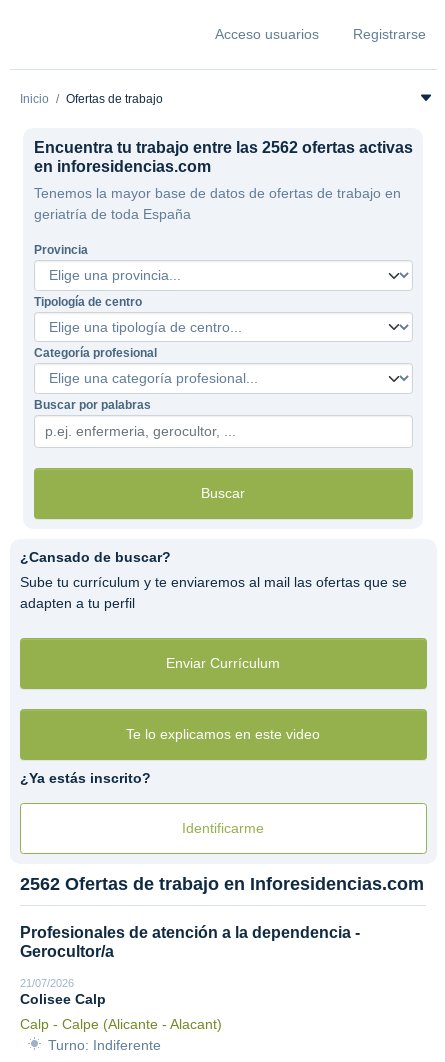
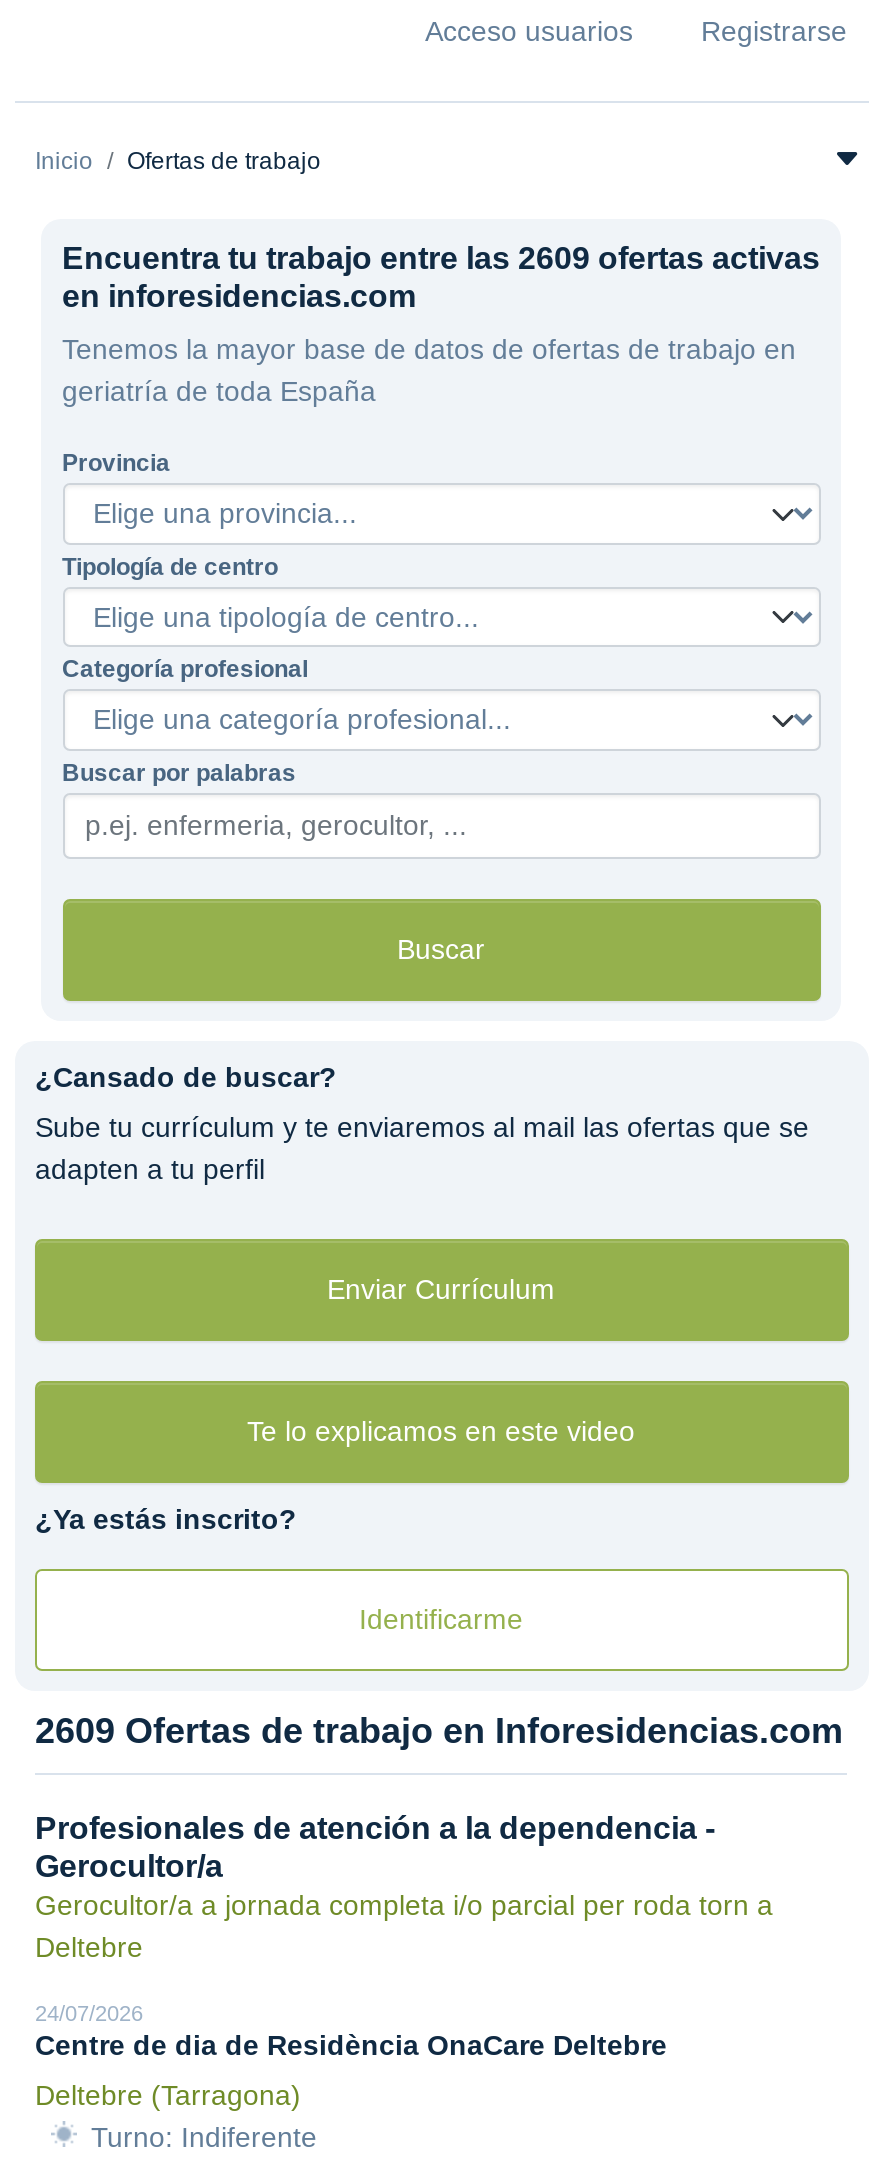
- Encuentra tu trabajo entre las 2562 ofertas activas
+ Encuentra tu trabajo entre las 2609 ofertas activas

- 2562 Ofertas de trabajo en Inforesidencias.com
+ 2609 Ofertas de trabajo en Inforesidencias.com

- 21/07/2026
- Colisee Calp
- Calp - Calpe (Alicante - Alacant)
+ Gerocultor/a a jornada completa i/o parcial per roda torn a
+ Deltebre
+ 24/07/2026
+ Centre de dia de Residència OnaCare Deltebre
+ Deltebre (Tarragona)
